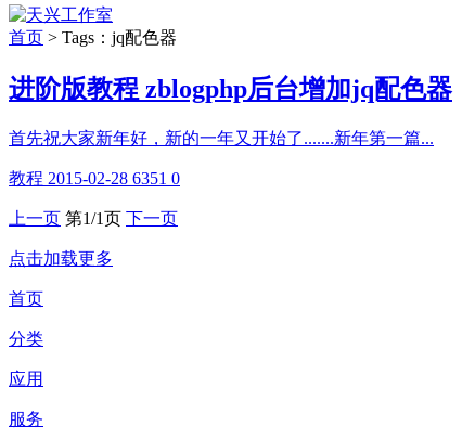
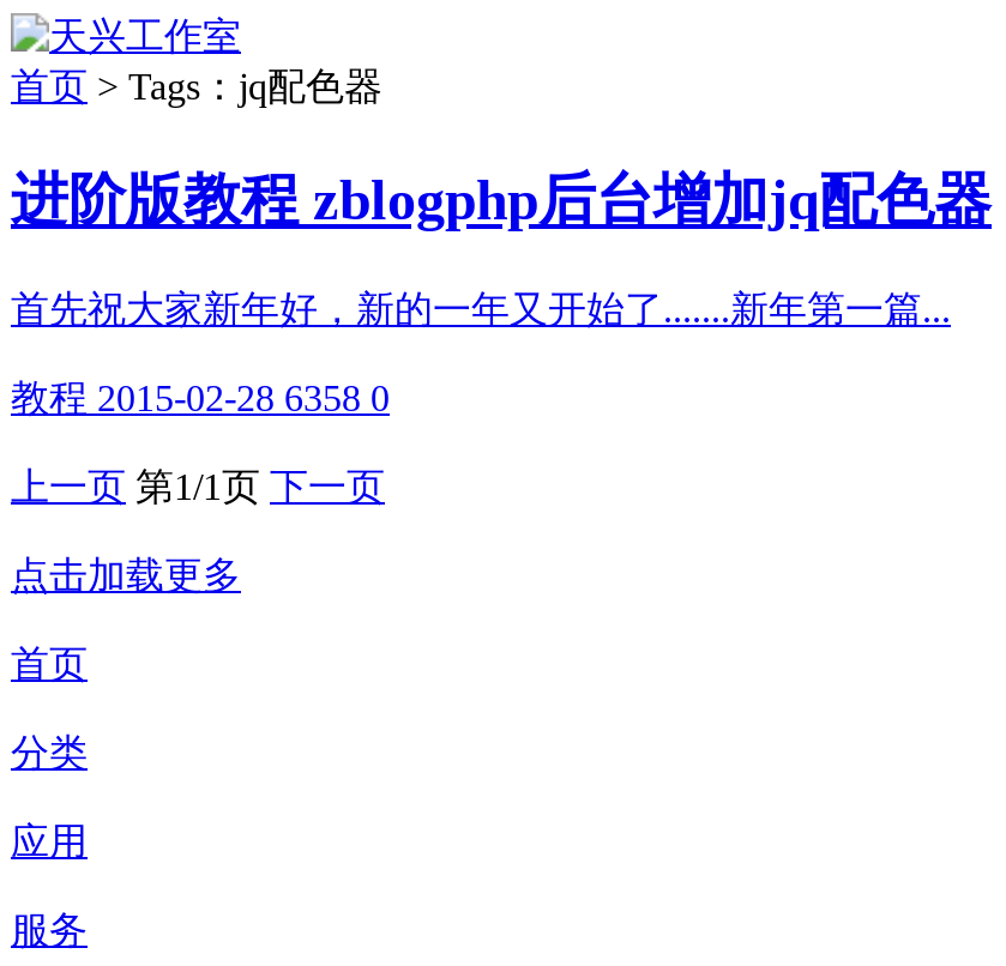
- 教程 2015-02-28 6351 0
+ 教程 2015-02-28 6358 0
